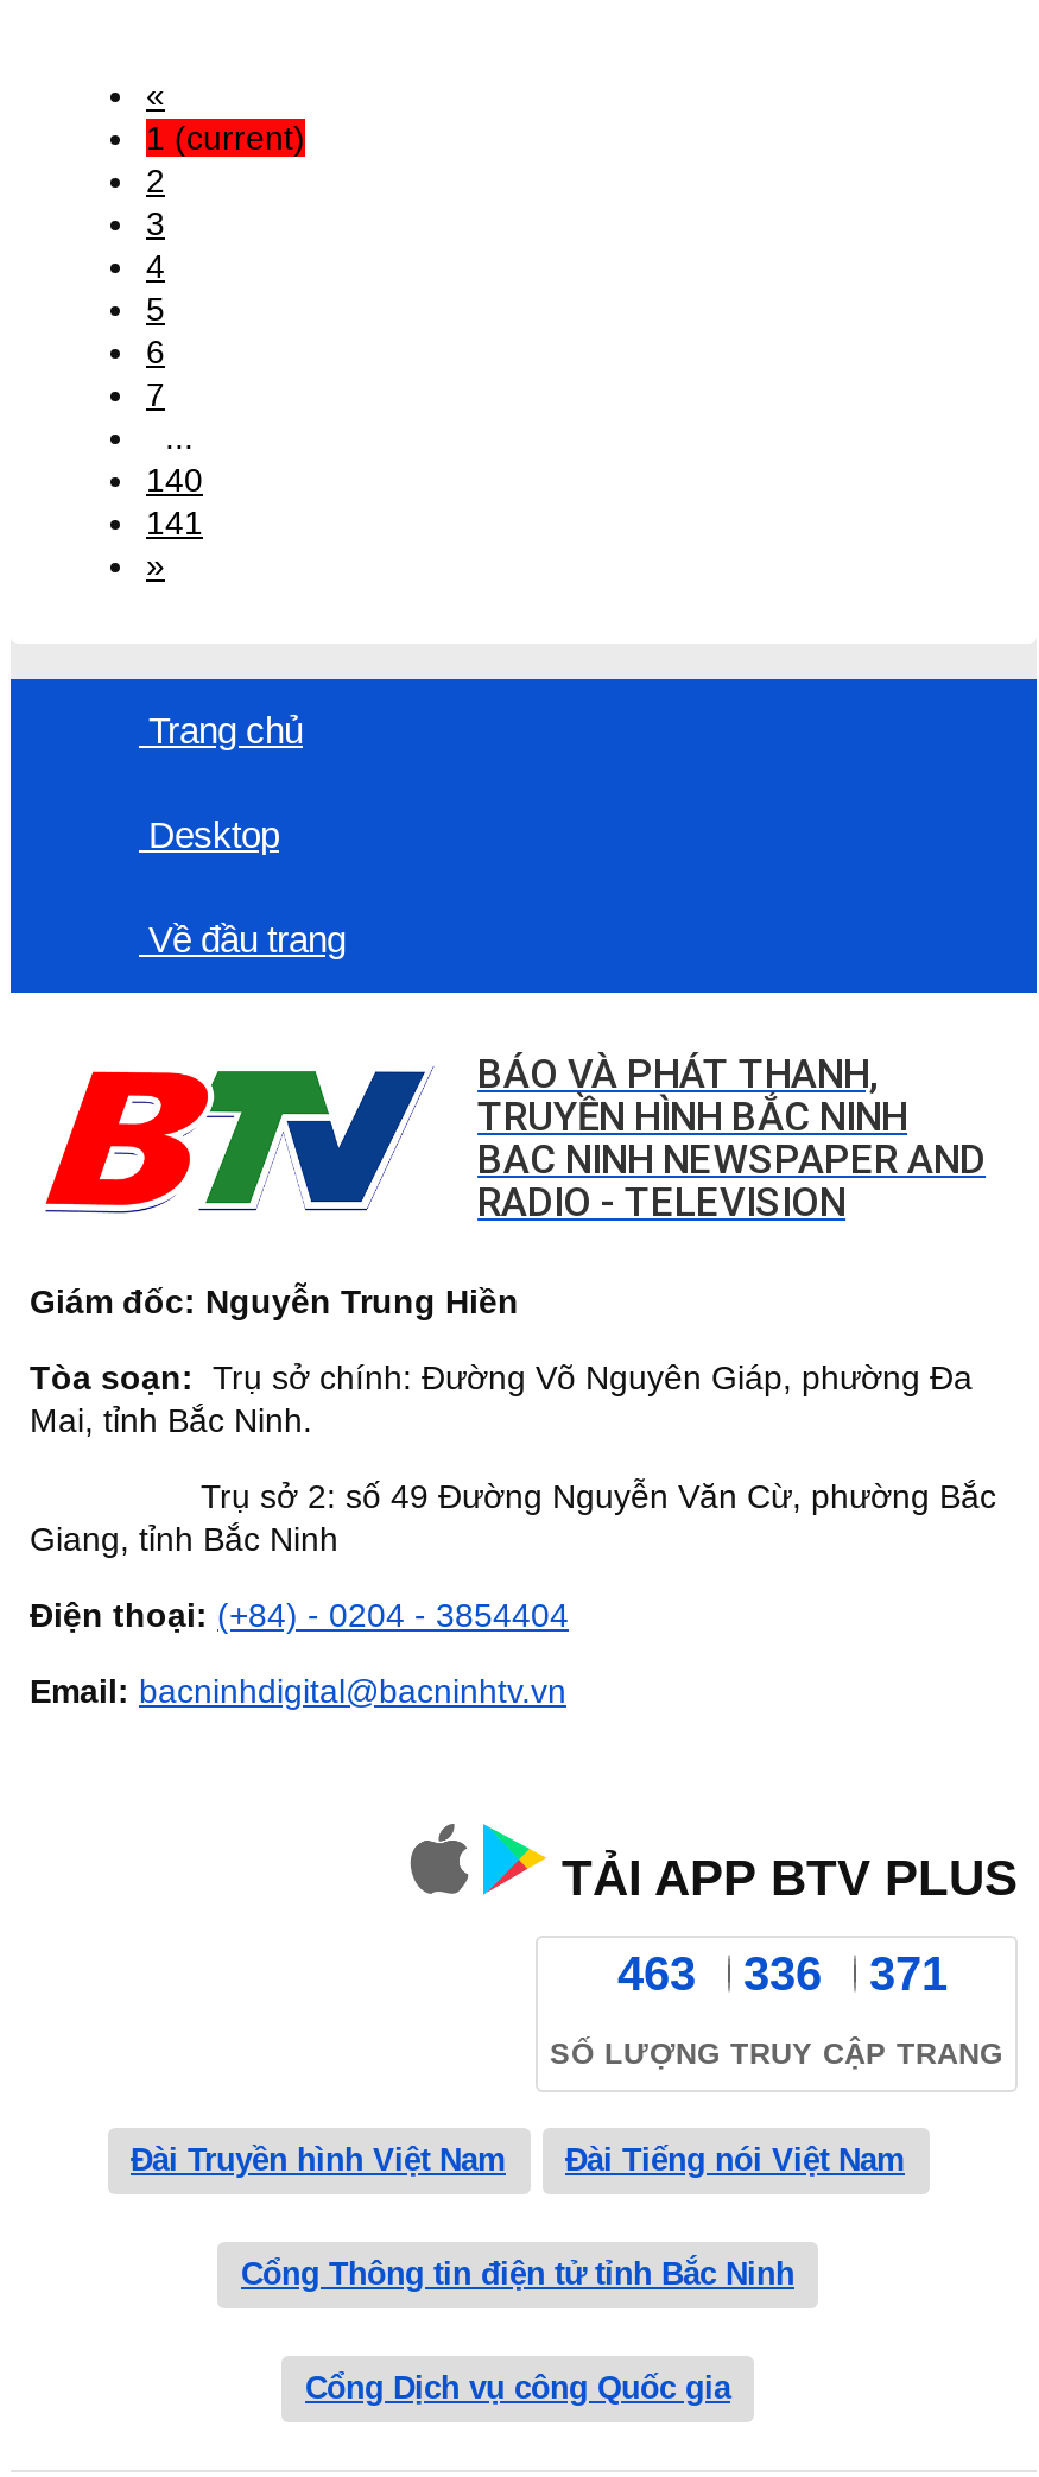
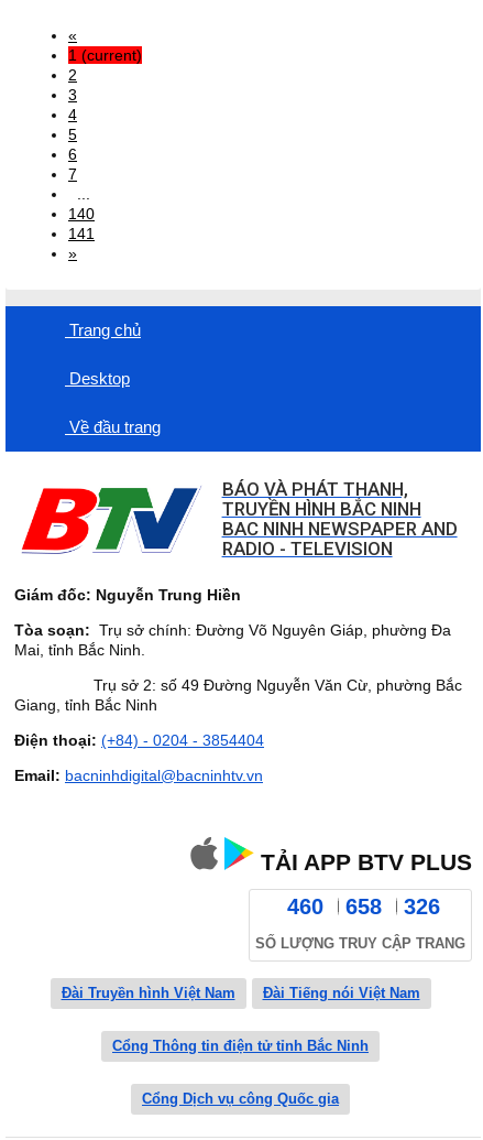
- 463
+ 460

- 336
+ 658

- 371
+ 326
